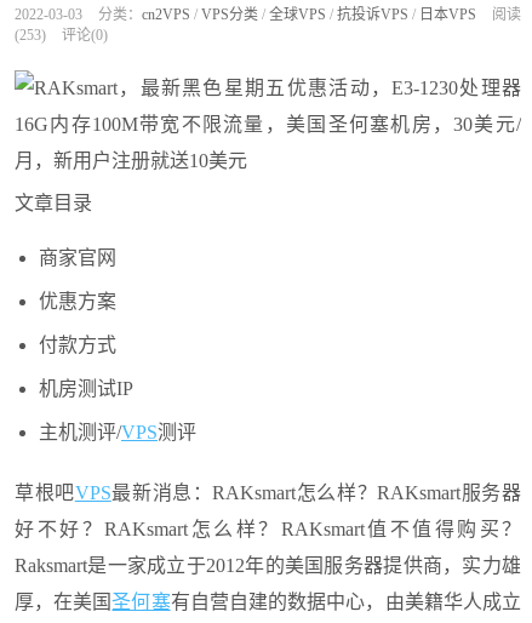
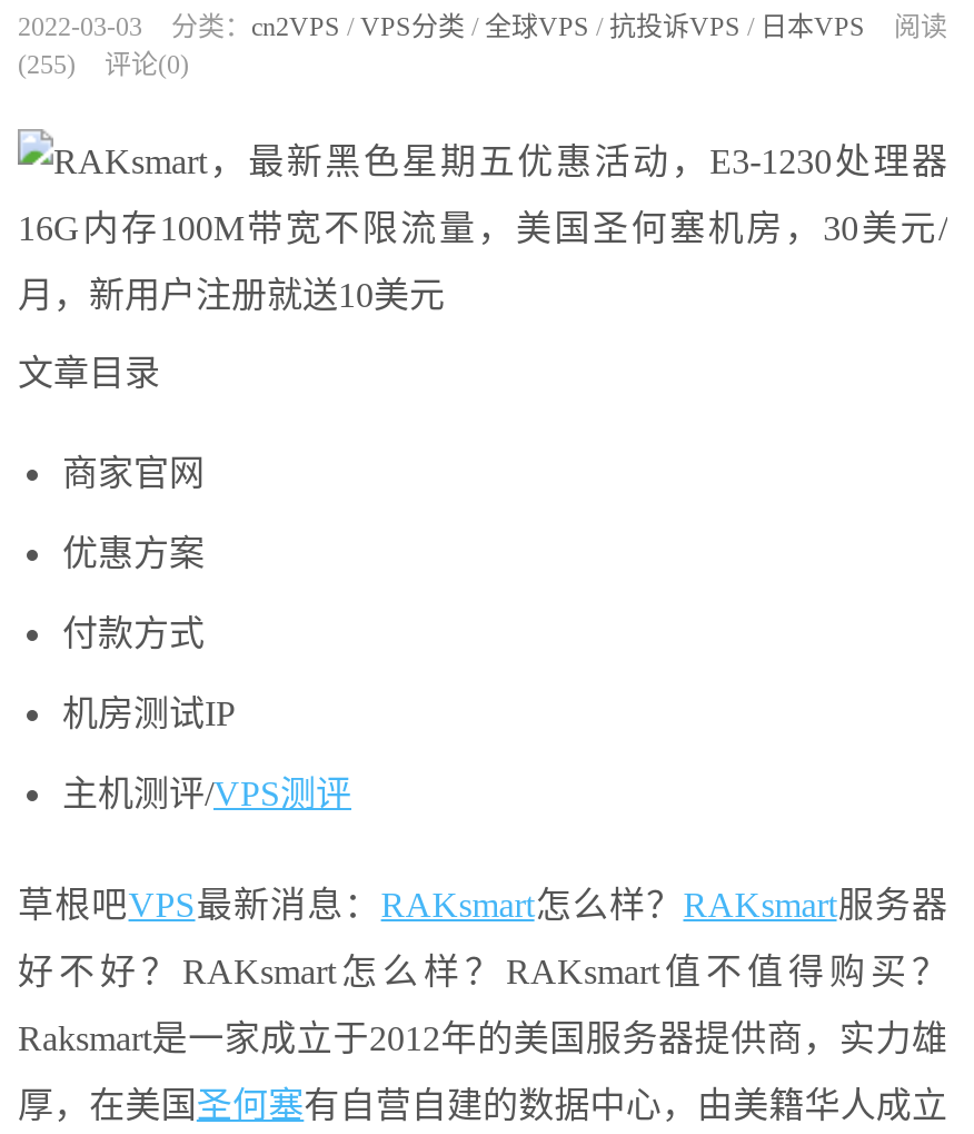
- (253) 评论(0)
+ (255) 评论(0)
